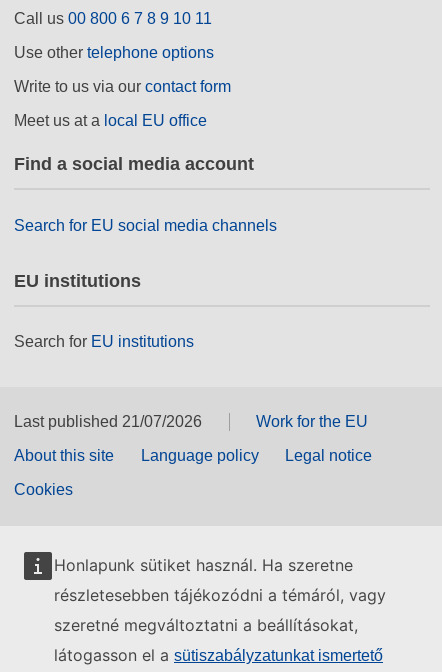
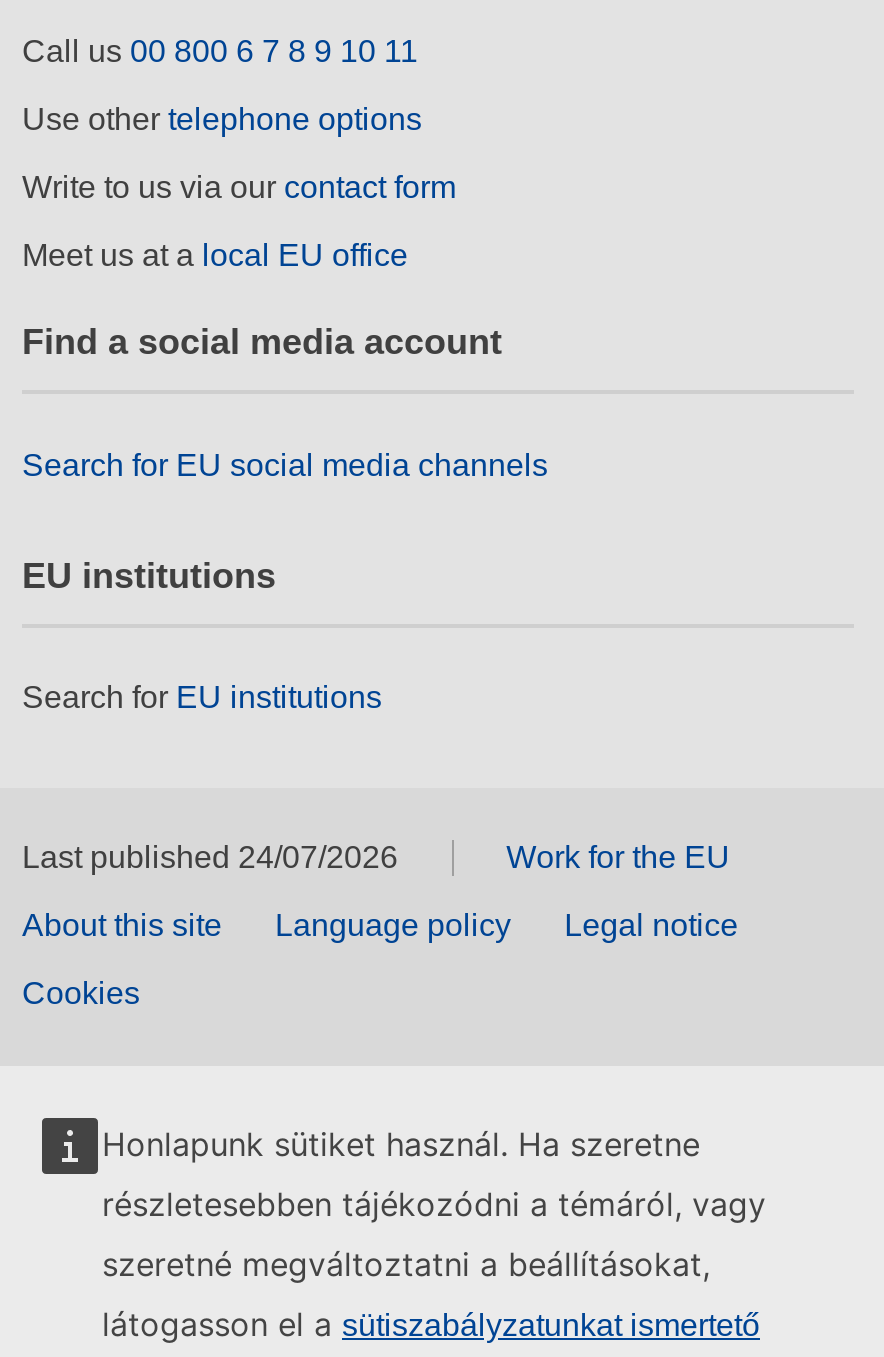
- Last published 21/07/2026
+ Last published 24/07/2026
